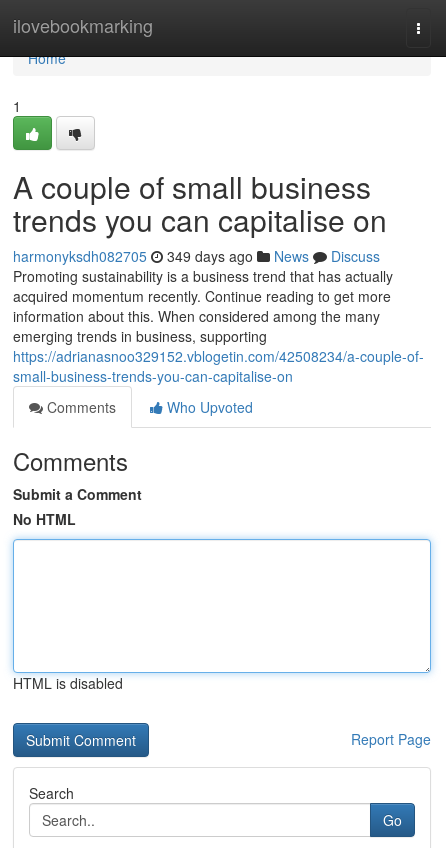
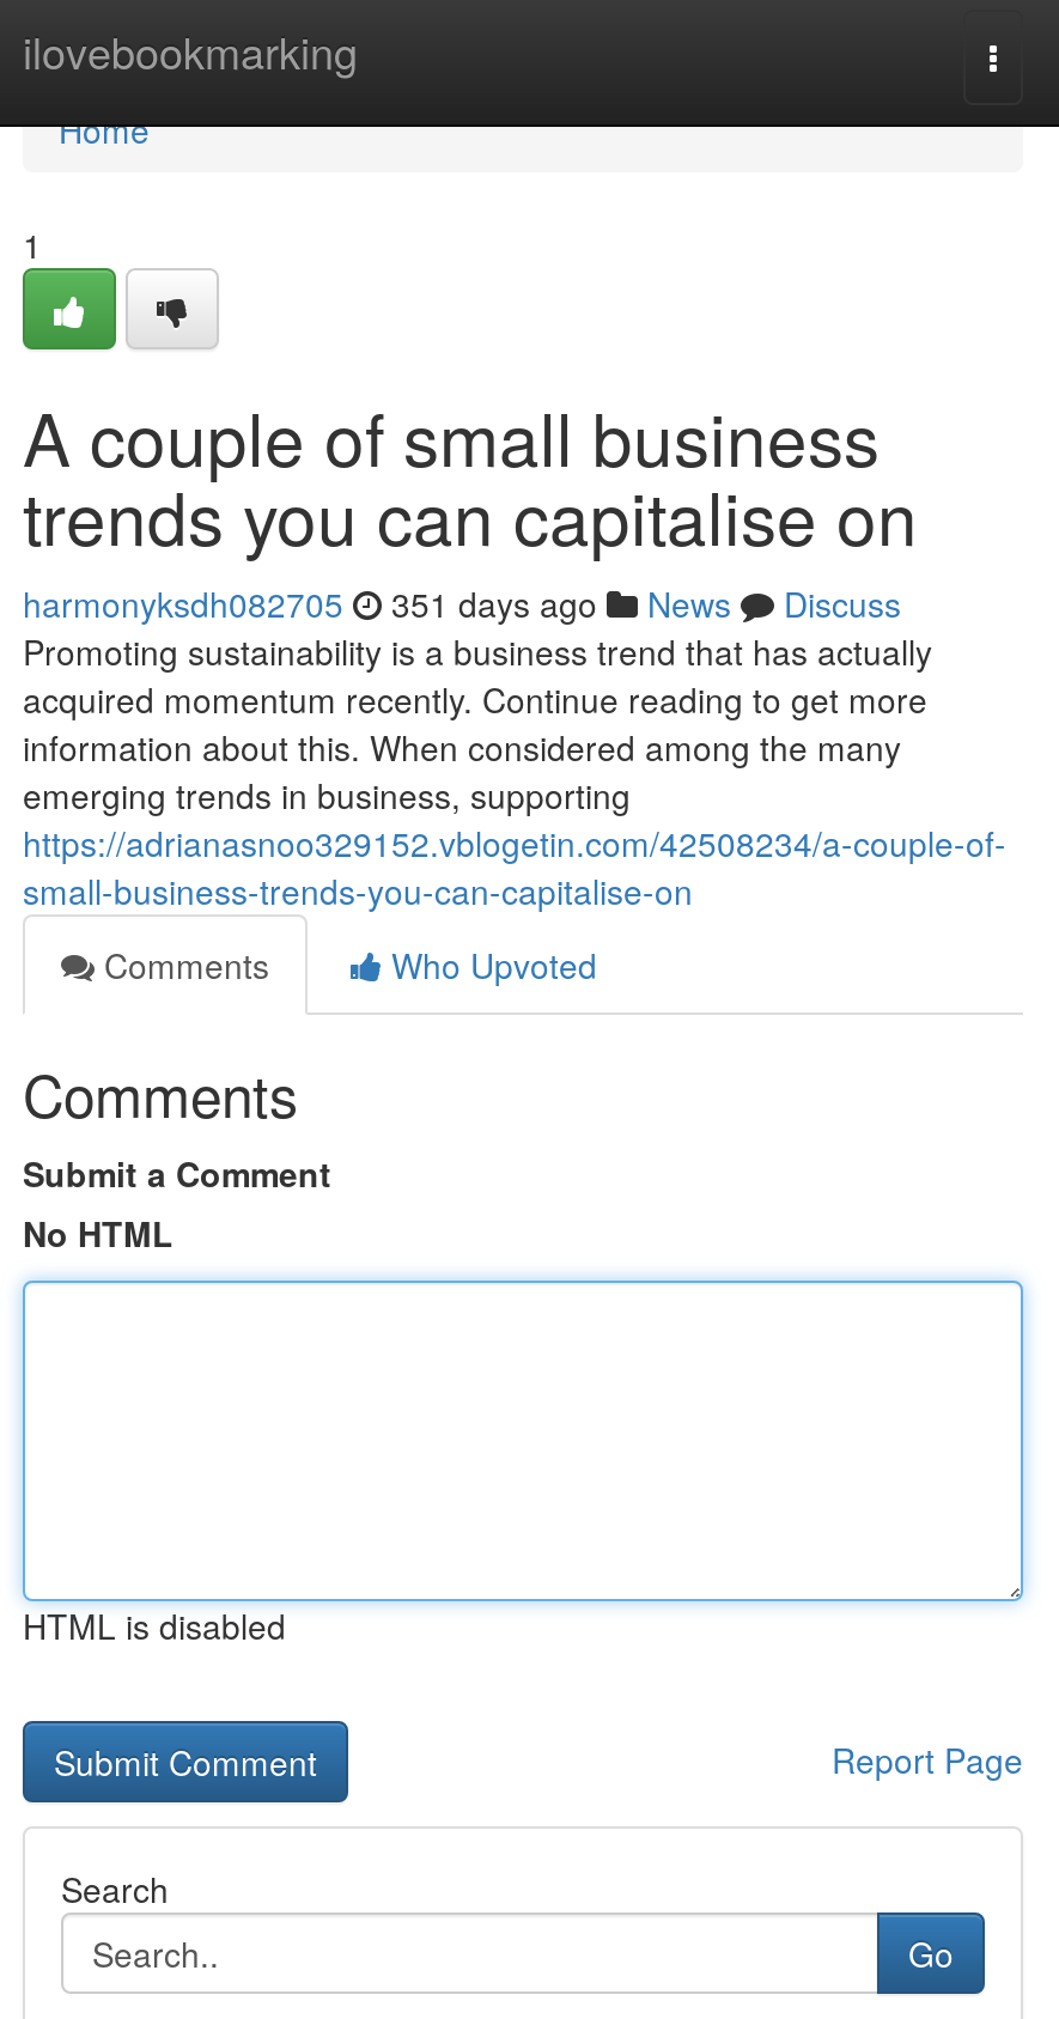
- harmonyksdh082705 349 days ago News Discuss
+ harmonyksdh082705 351 days ago News Discuss
